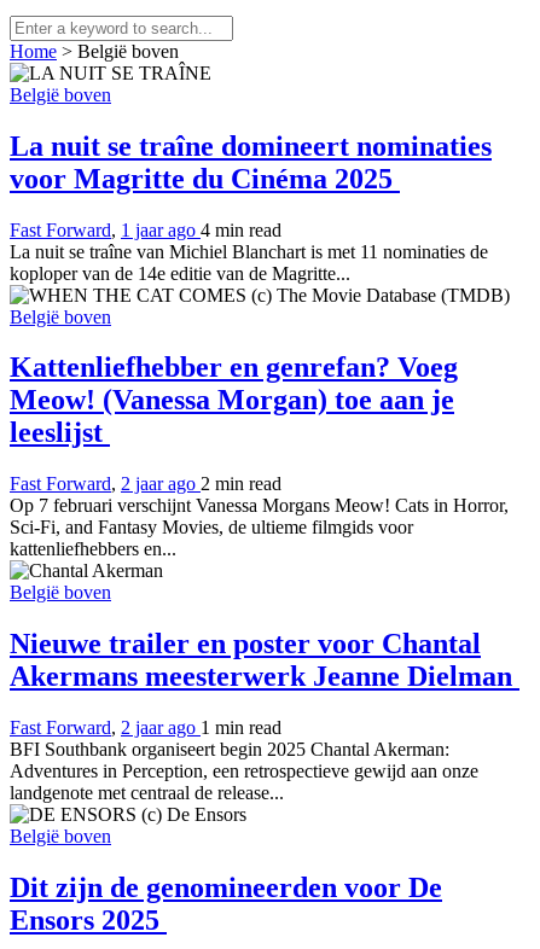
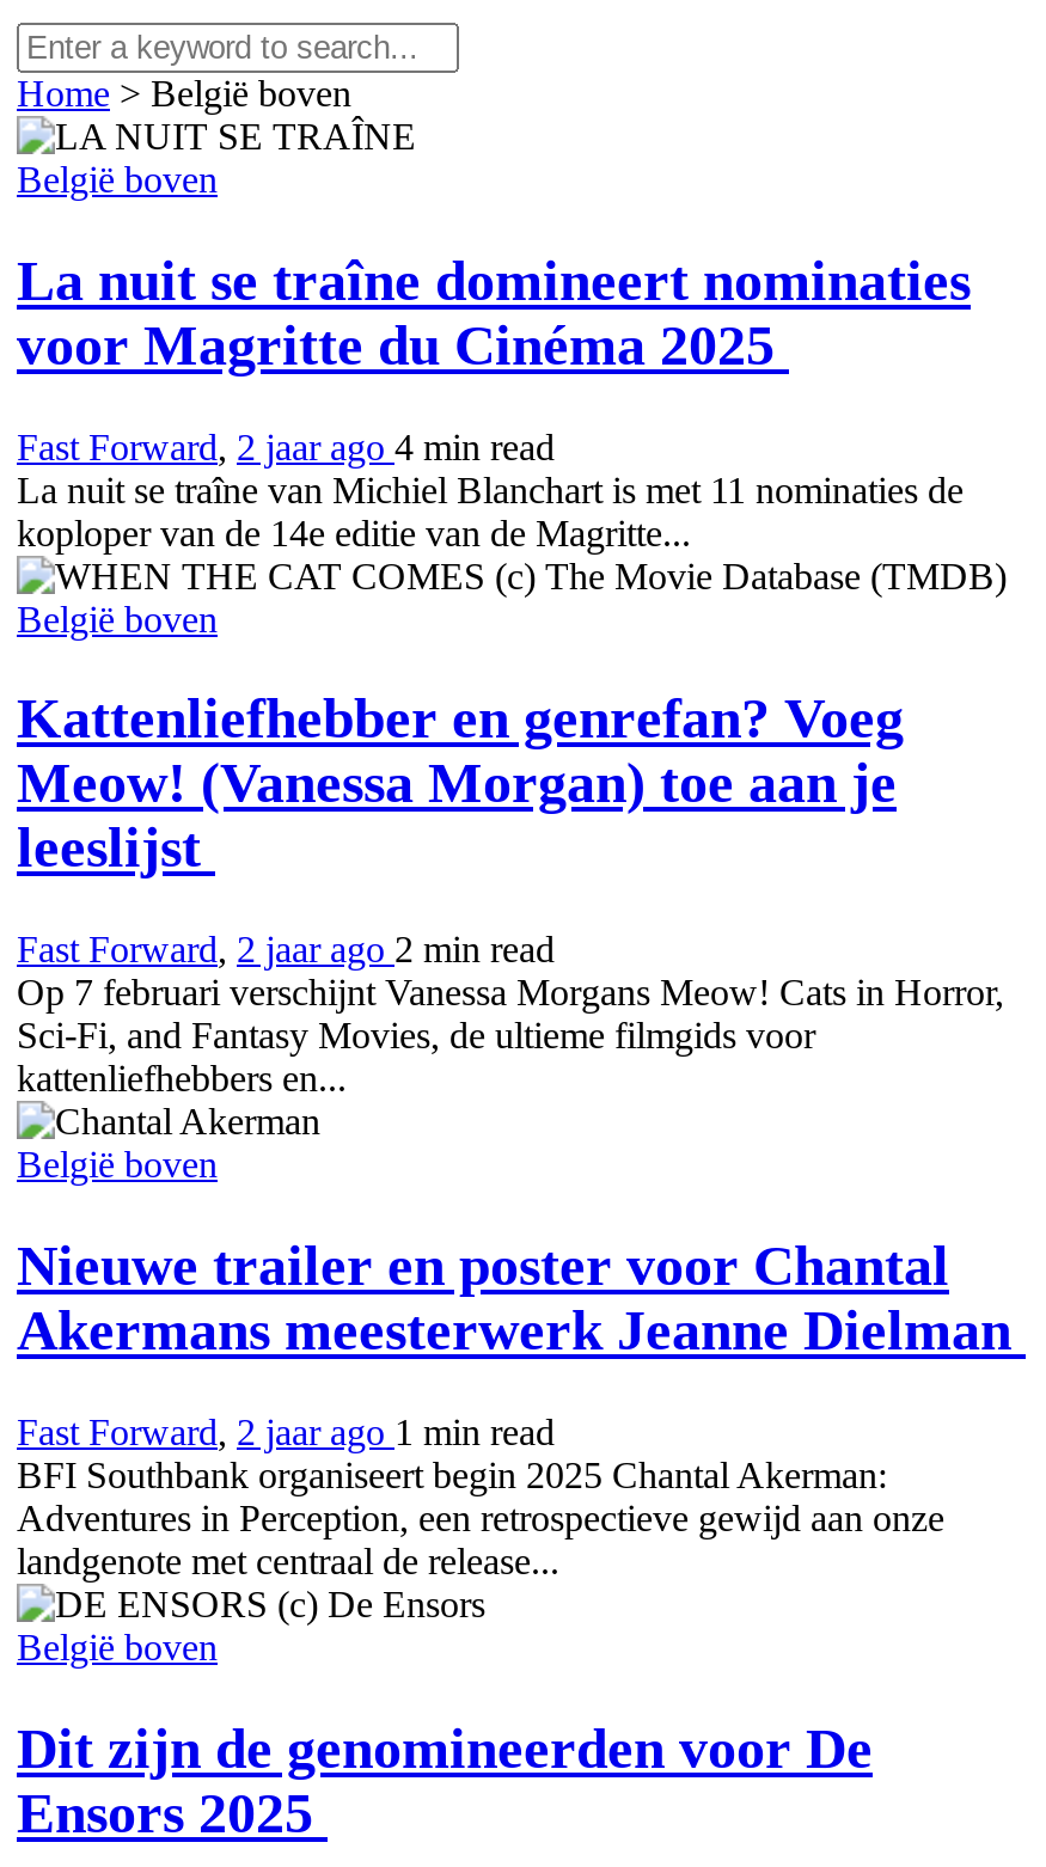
- Fast Forward, 1 jaar ago 4 min read
+ Fast Forward, 2 jaar ago 4 min read
